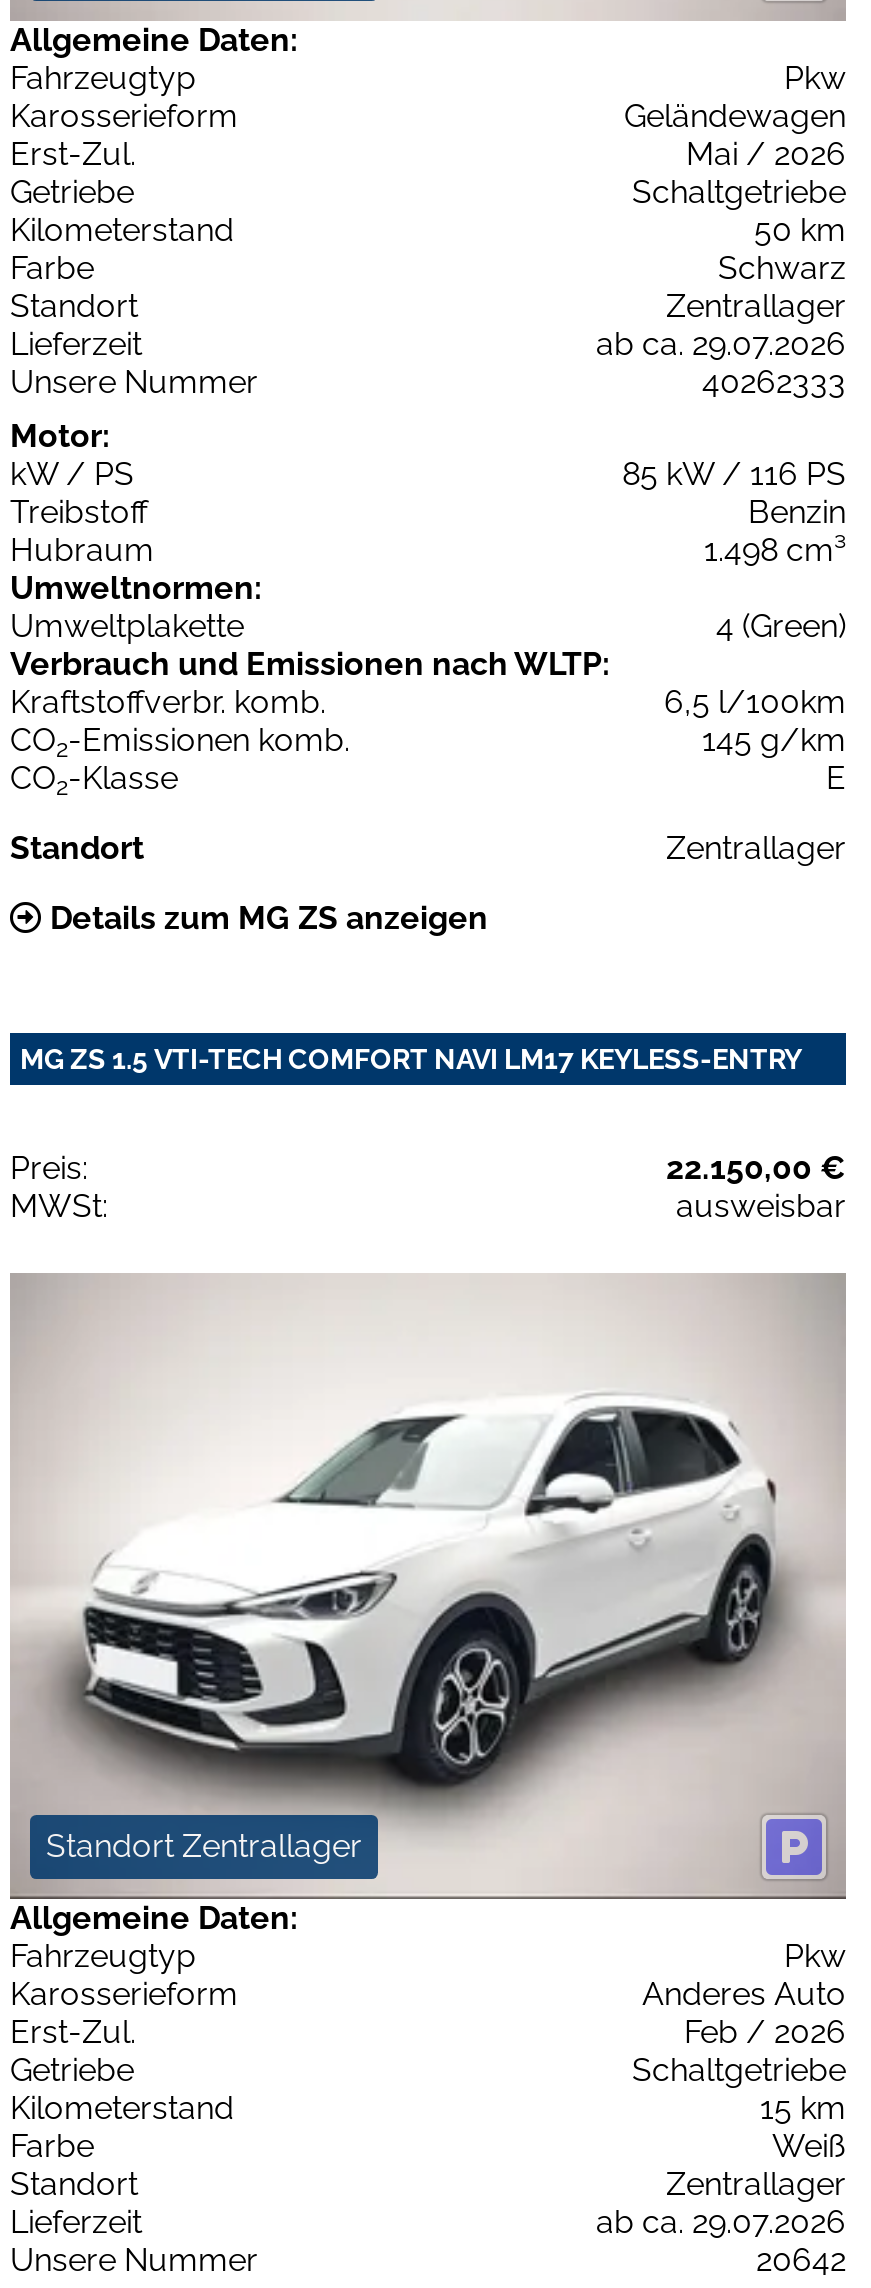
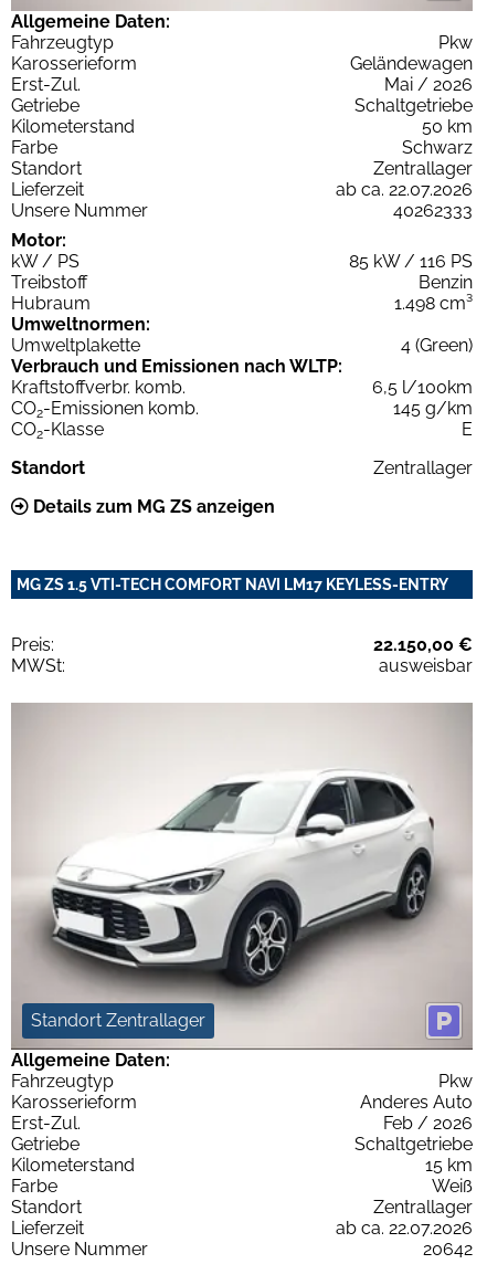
- ab ca. 29.07.2026
+ ab ca. 22.07.2026

- ab ca. 29.07.2026
+ ab ca. 22.07.2026
